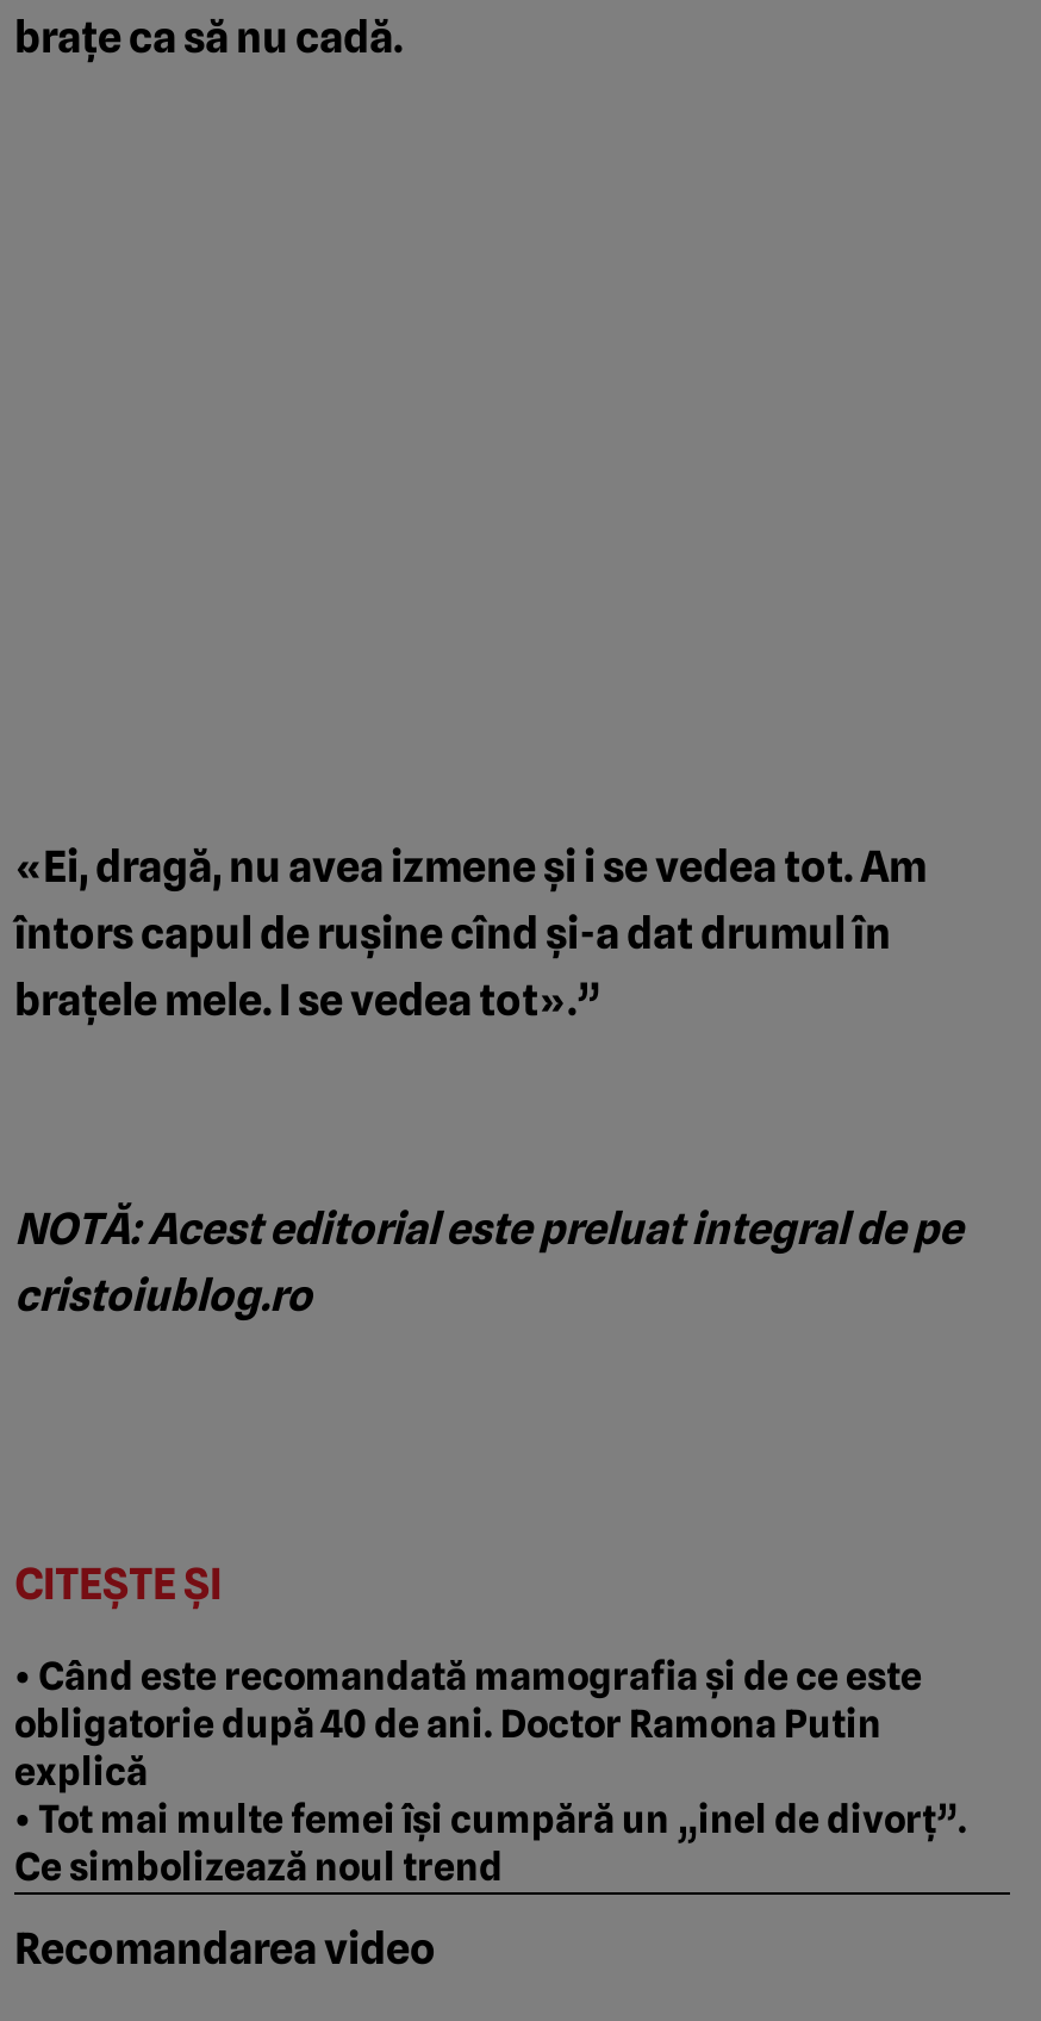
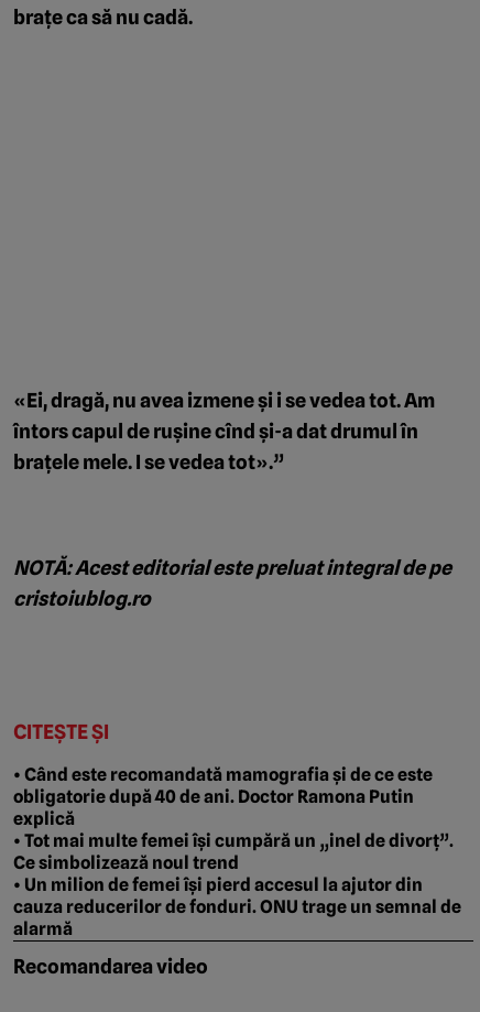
+ • Un milion de femei își pierd accesul la ajutor din
+ cauza reducerilor de fonduri. ONU trage un semnal de
+ alarmă
